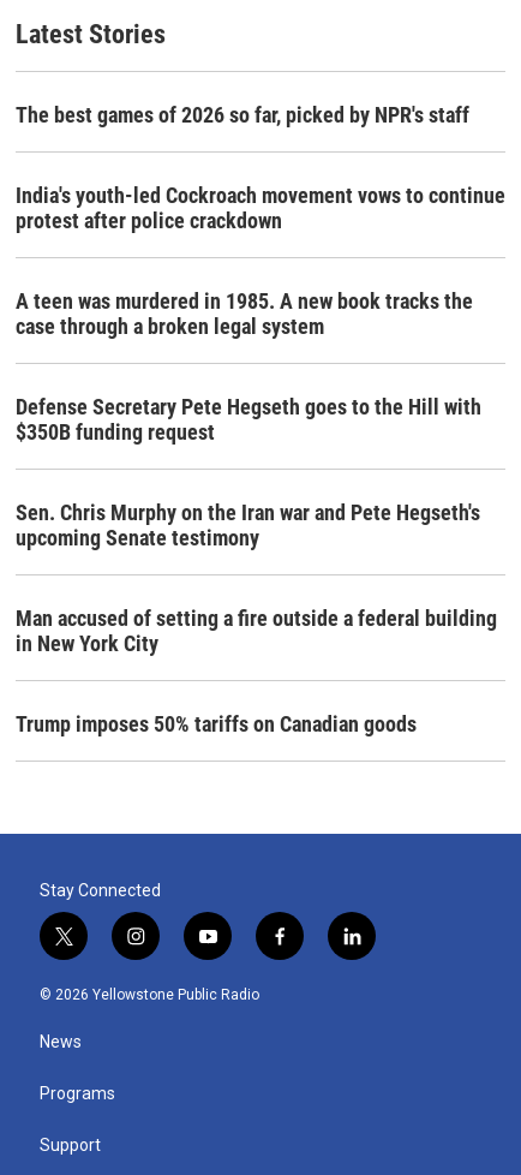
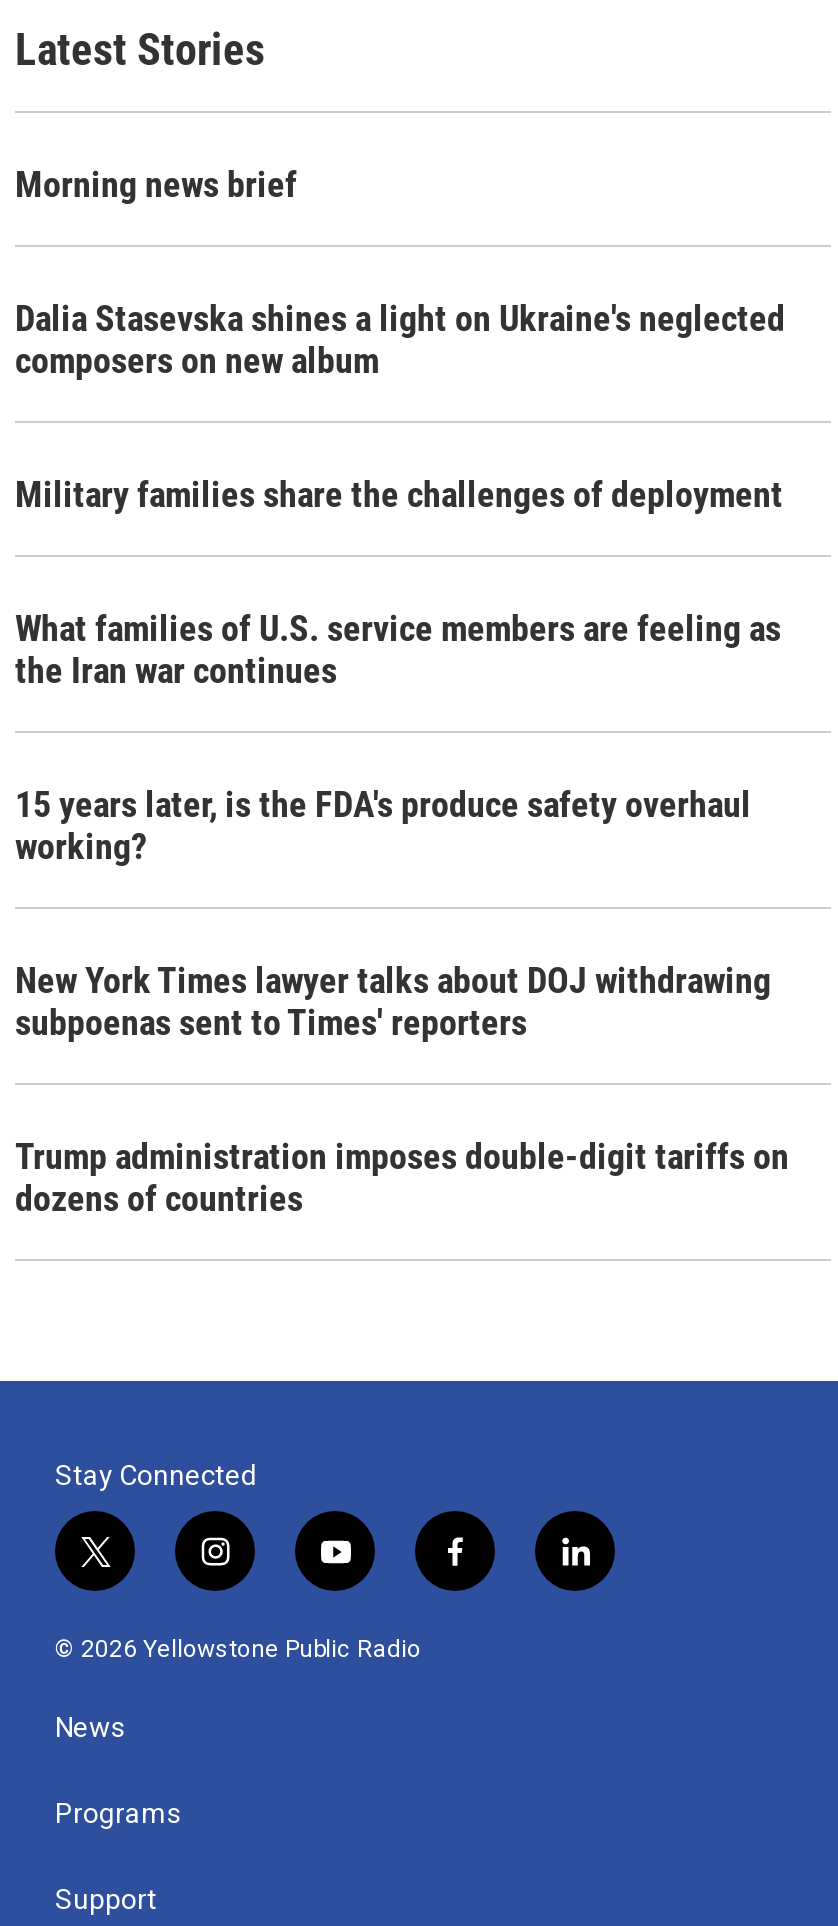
- The best games of 2026 so far, picked by NPR's staff
+ Morning news brief

- India's youth-led Cockroach movement vows to continue
- protest after police crackdown
+ Dalia Stasevska shines a light on Ukraine's neglected
+ composers on new album

- A teen was murdered in 1985. A new book tracks the
- case through a broken legal system
+ Military families share the challenges of deployment

- Defense Secretary Pete Hegseth goes to the Hill with
- $350B funding request
+ What families of U.S. service members are feeling as
+ the Iran war continues

- Sen. Chris Murphy on the Iran war and Pete Hegseth's
- upcoming Senate testimony
+ 15 years later, is the FDA's produce safety overhaul
+ working?

- Man accused of setting a fire outside a federal building
- in New York City
+ New York Times lawyer talks about DOJ withdrawing
+ subpoenas sent to Times' reporters

- Trump imposes 50% tariffs on Canadian goods
+ Trump administration imposes double-digit tariffs on
+ dozens of countries
